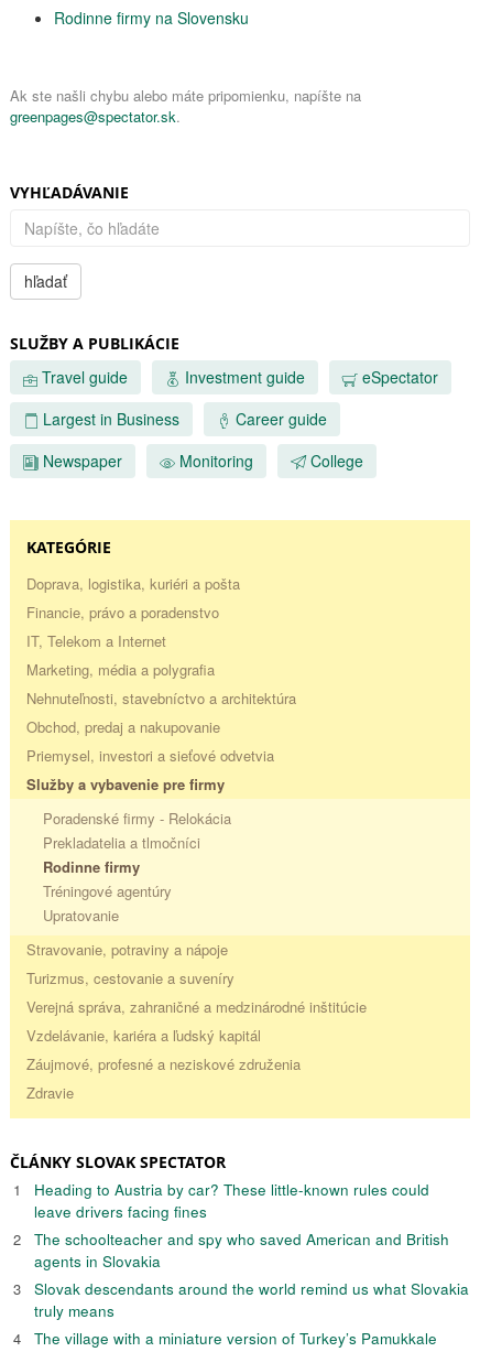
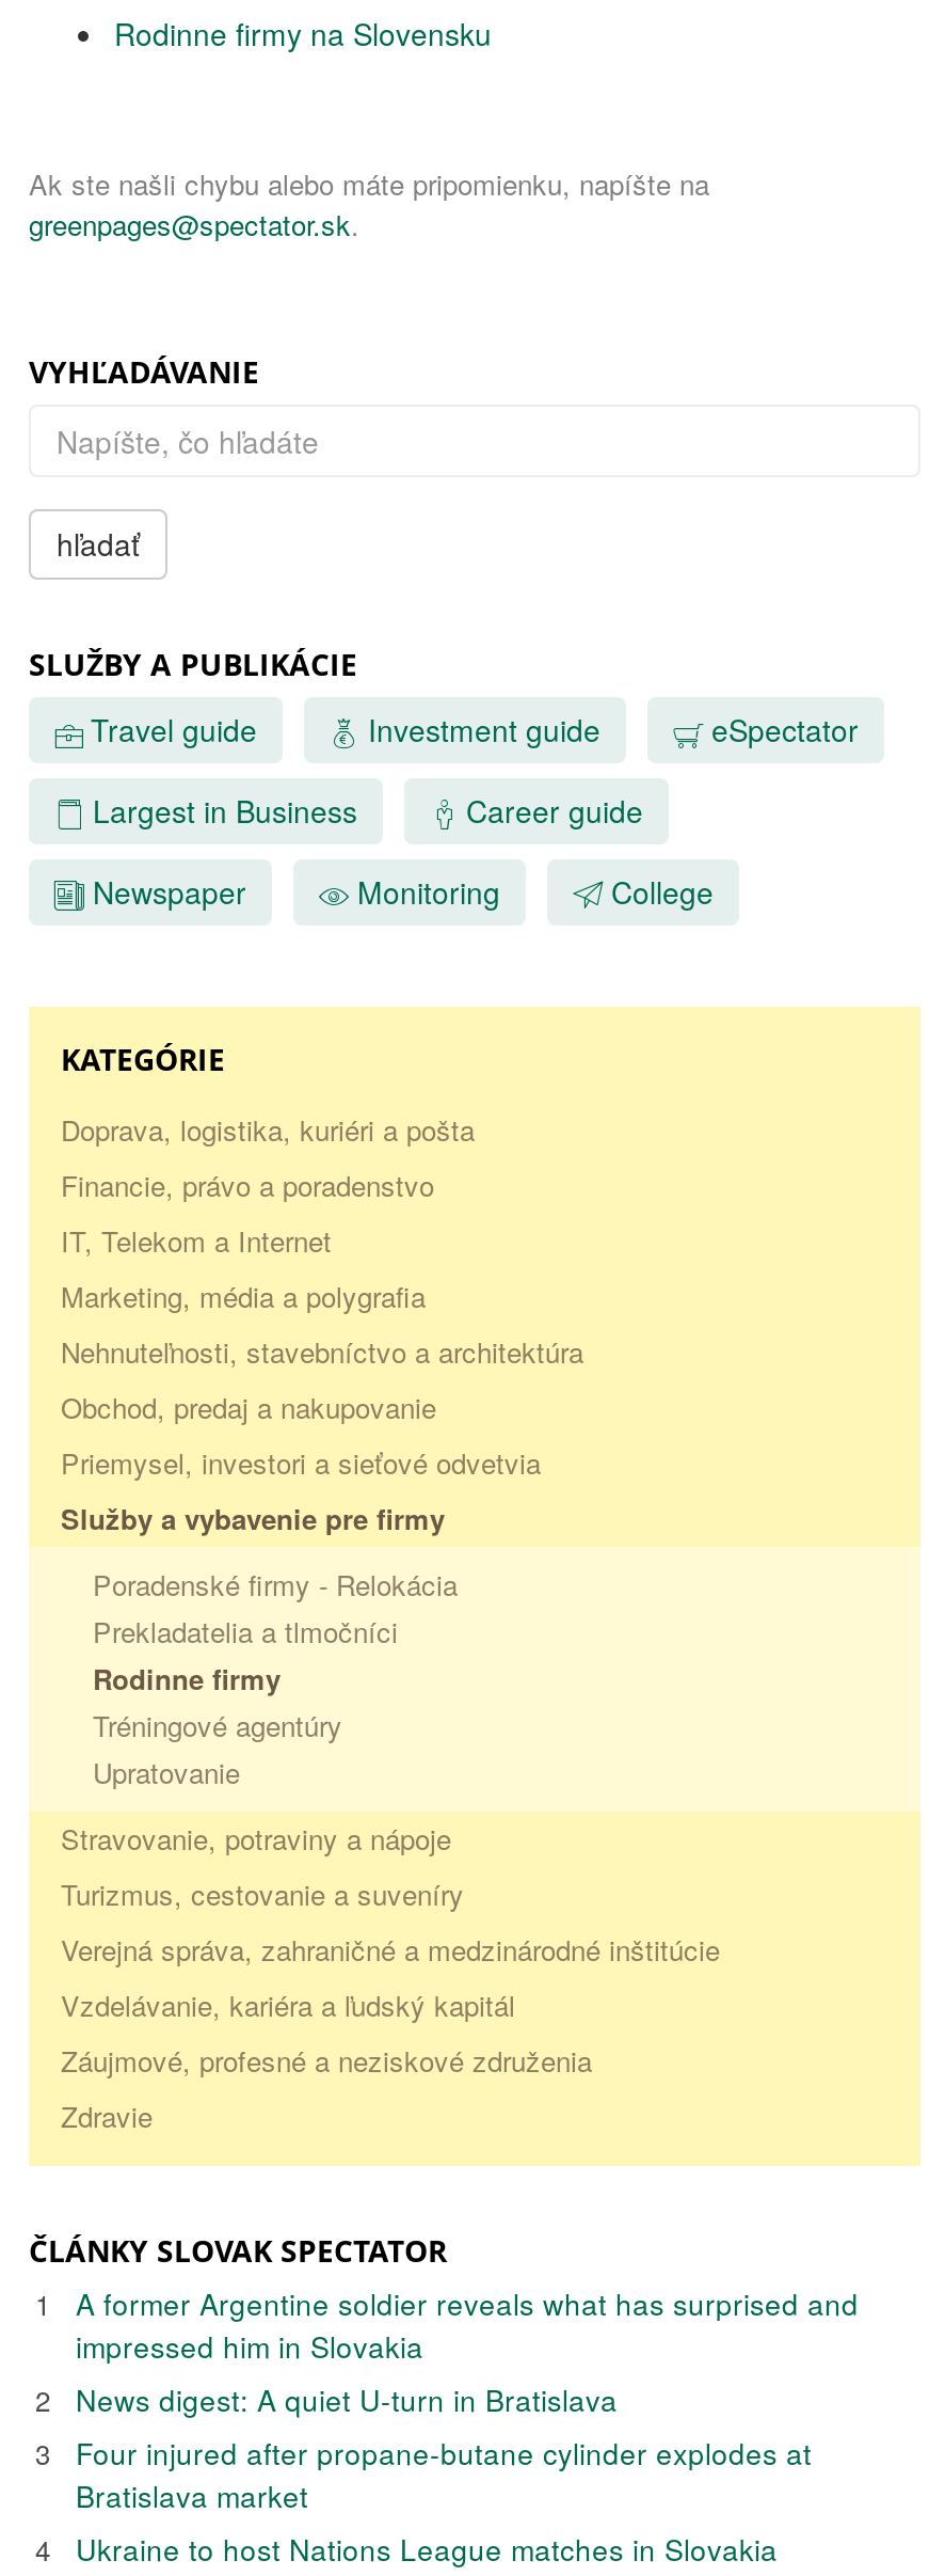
- Heading to Austria by car? These little-known rules could
- leave drivers facing fines
+ A former Argentine soldier reveals what has surprised and
+ impressed him in Slovakia

- The schoolteacher and spy who saved American and British
- agents in Slovakia
+ News digest: A quiet U-turn in Bratislava

- Slovak descendants around the world remind us what Slovakia
- truly means
+ Four injured after propane-butane cylinder explodes at
+ Bratislava market

- The village with a miniature version of Turkey’s Pamukkale
+ Ukraine to host Nations League matches in Slovakia
